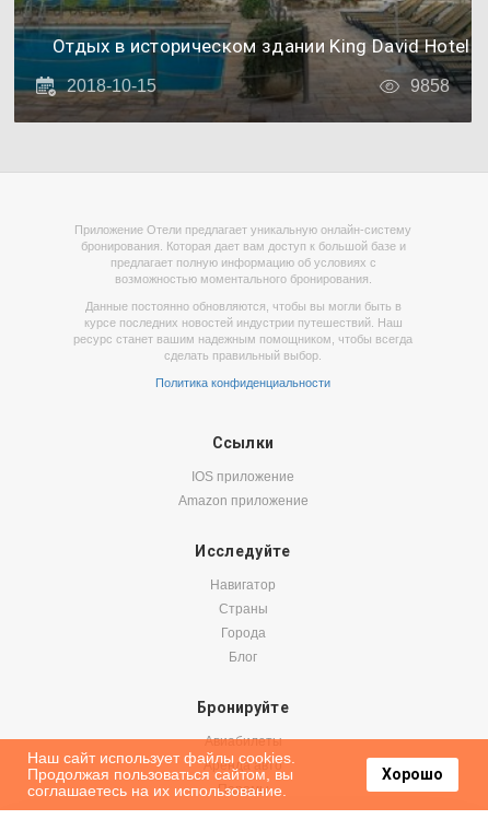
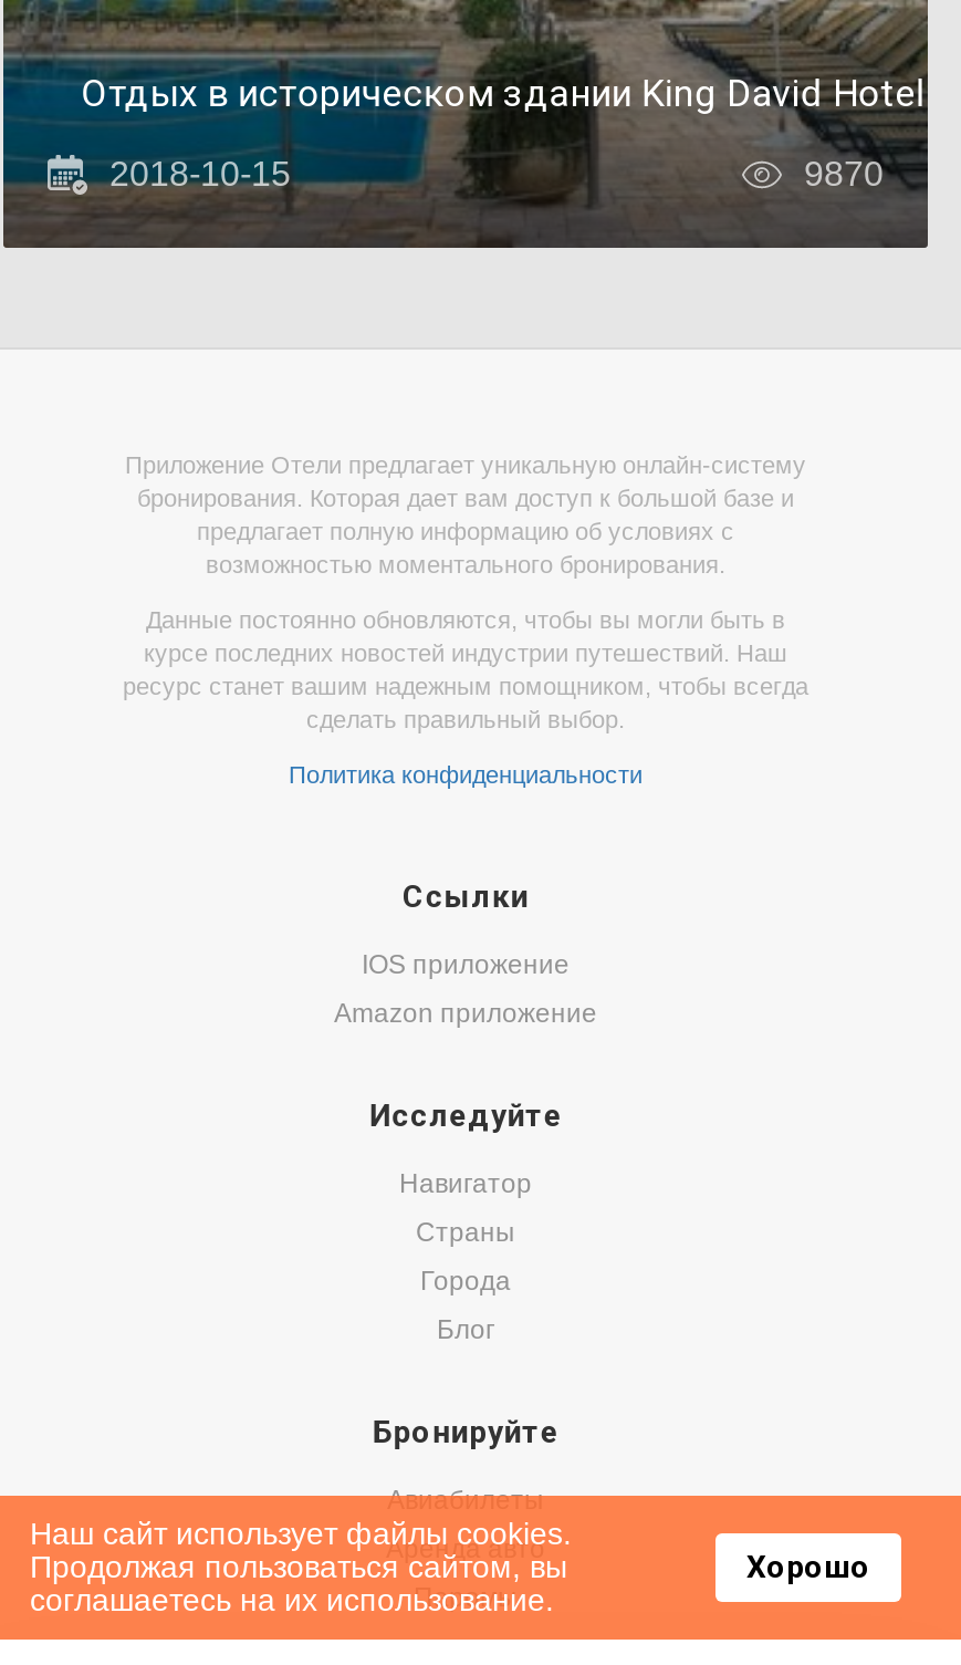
- 9858
+ 9870
